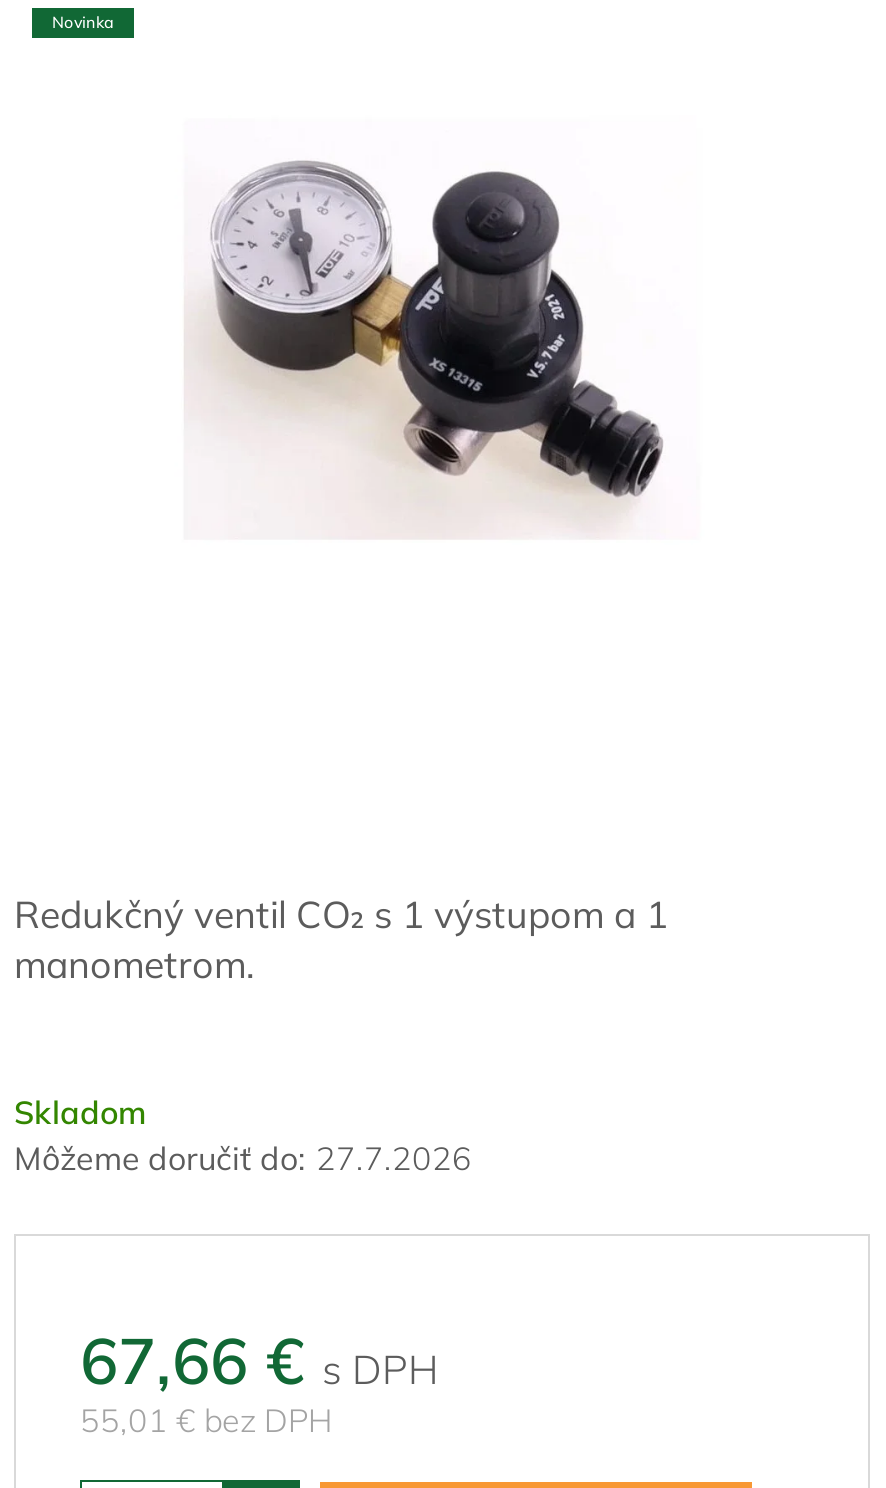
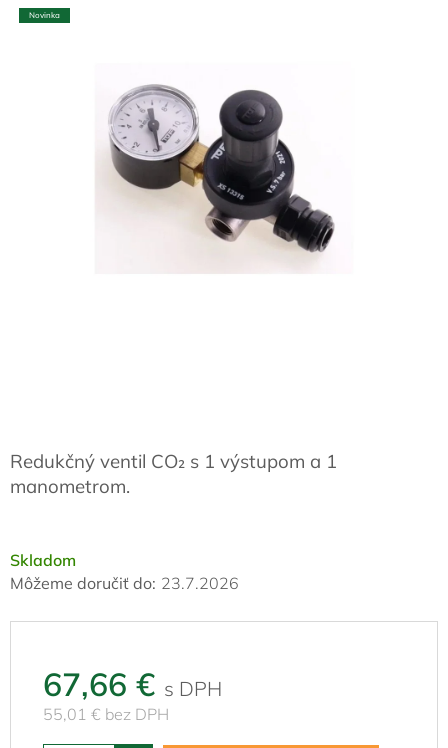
- Môžeme doručiť do: 27.7.2026
+ Môžeme doručiť do: 23.7.2026
